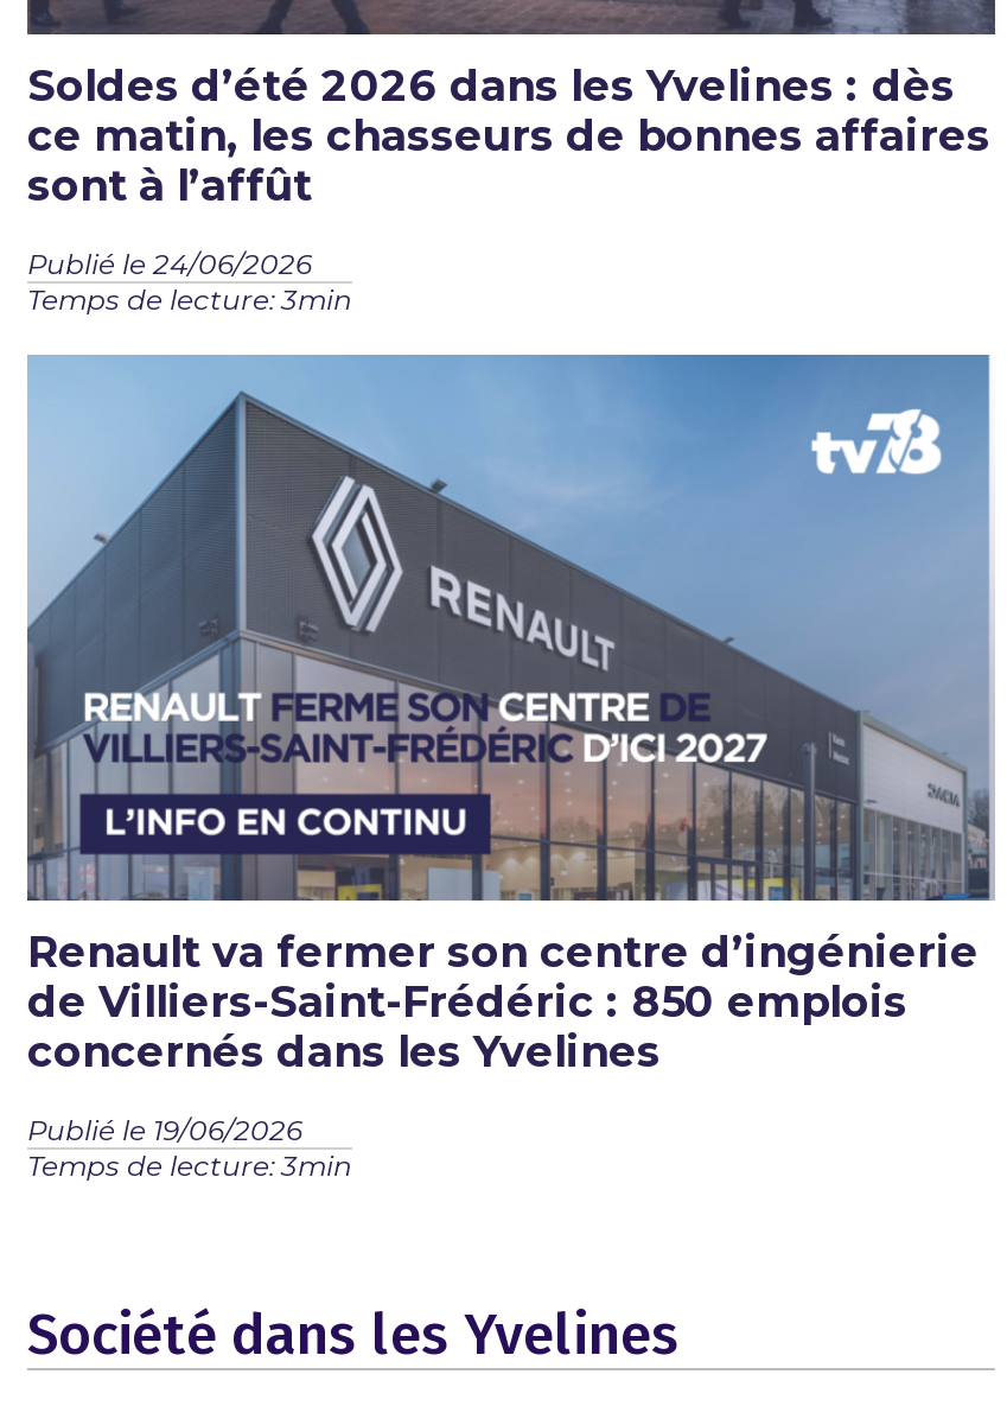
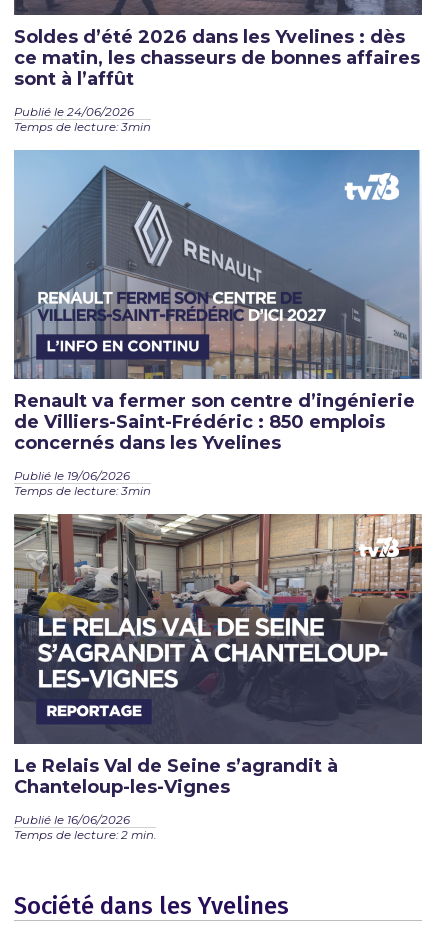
+ [image]
+ Le Relais Val de Seine s’agrandit à
+ Chanteloup-les-Vignes
+ Publié le 16/06/2026
+ Temps de lecture: 2 min.
